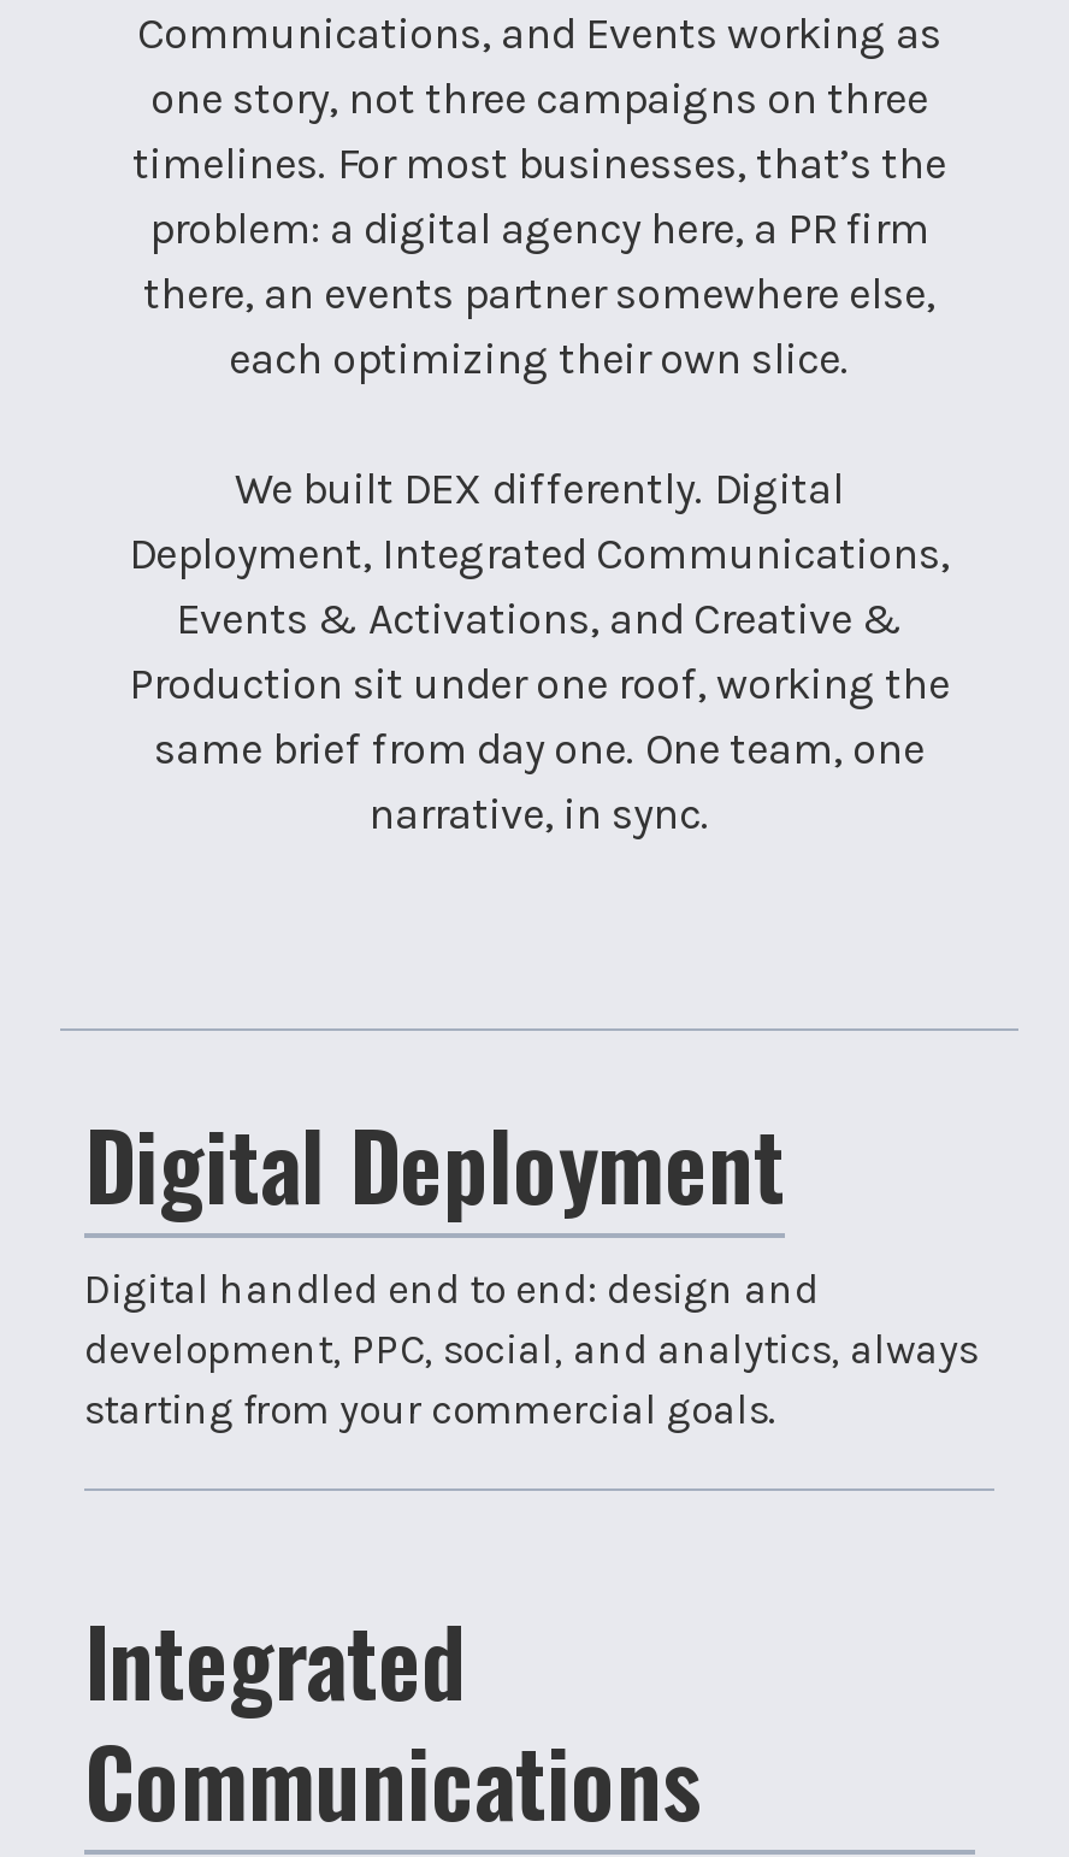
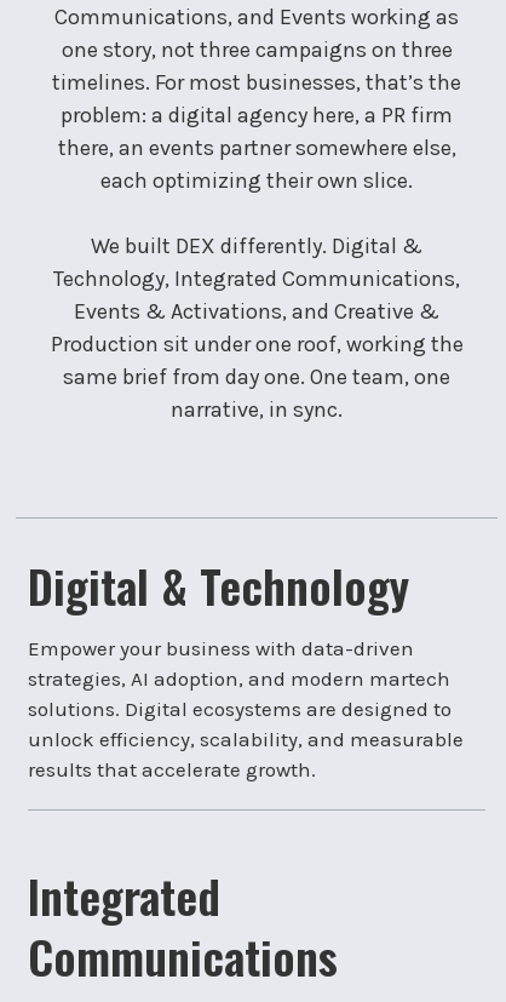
- We built DEX differently. Digital
- Deployment, Integrated Communications,
+ We built DEX differently. Digital &
+ Technology, Integrated Communications,

- Digital Deployment
- Digital handled end to end: design and
- development, PPC, social, and analytics, always
- starting from your commercial goals.
+ Digital & Technology
+ Empower your business with data-driven
+ strategies, AI adoption, and modern martech
+ solutions. Digital ecosystems are designed to
+ unlock efficiency, scalability, and measurable
+ results that accelerate growth.
